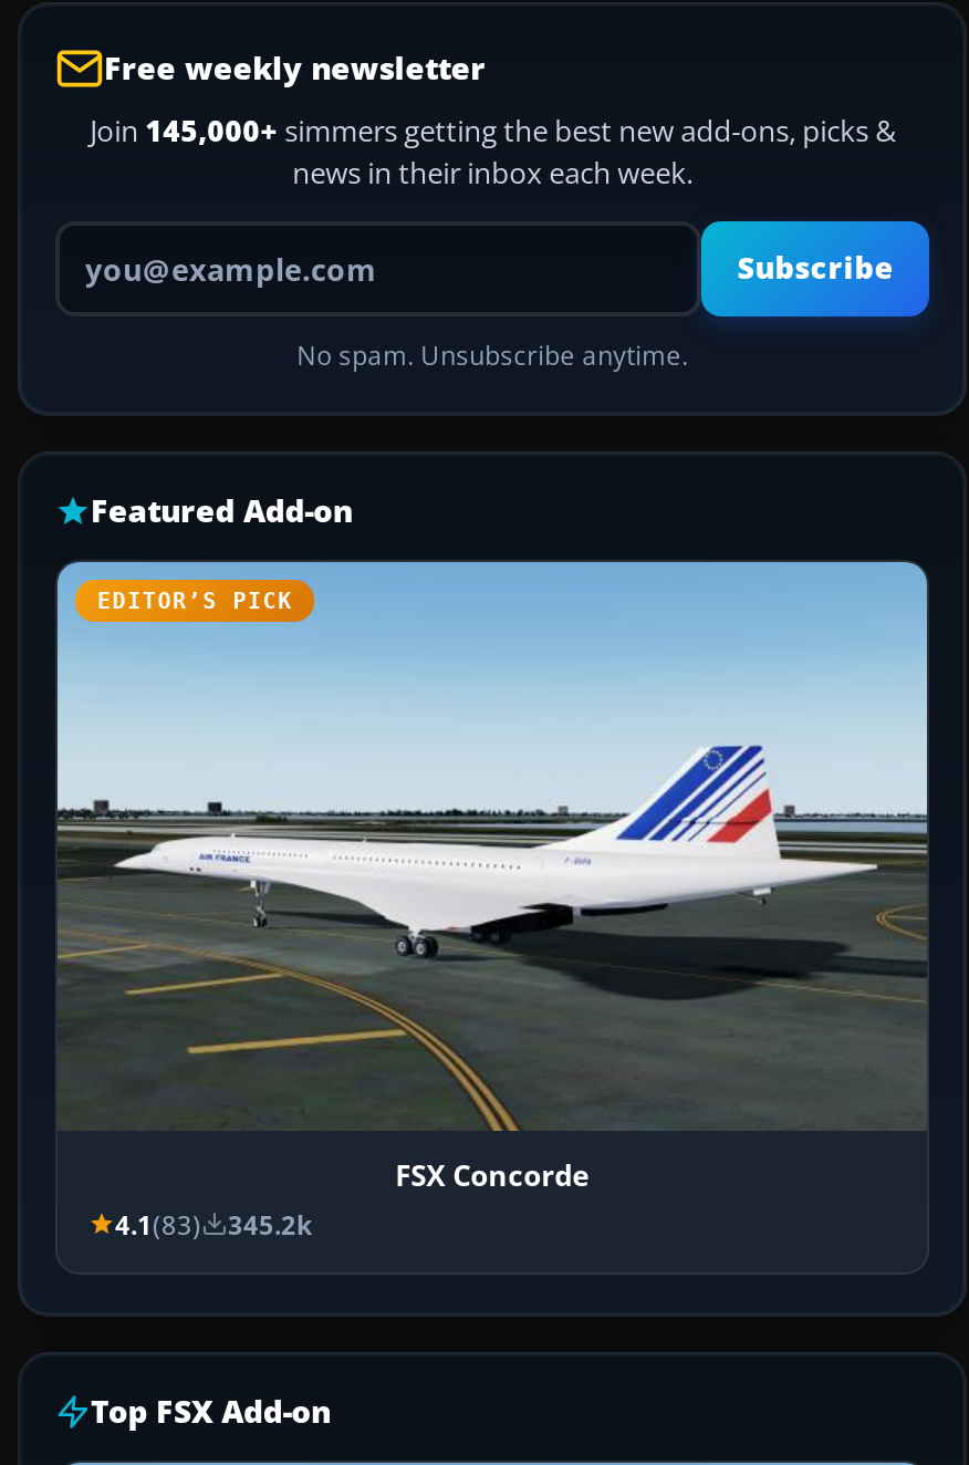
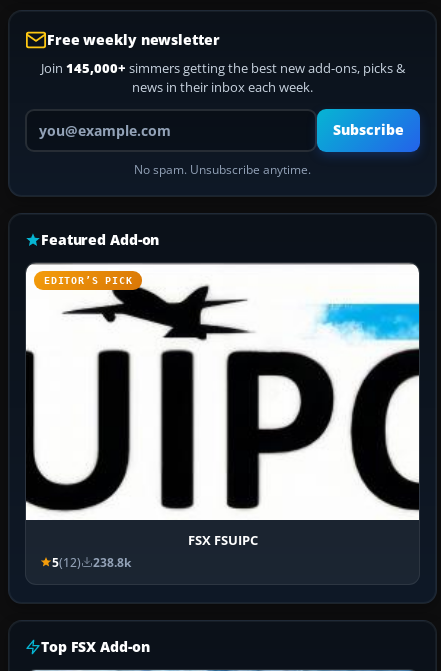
- [image]
- FSX Concorde
- 4.1(83)
- 345.2k
+ [image]
+ FSX FSUIPC
+ 5(12)
+ 238.8k
